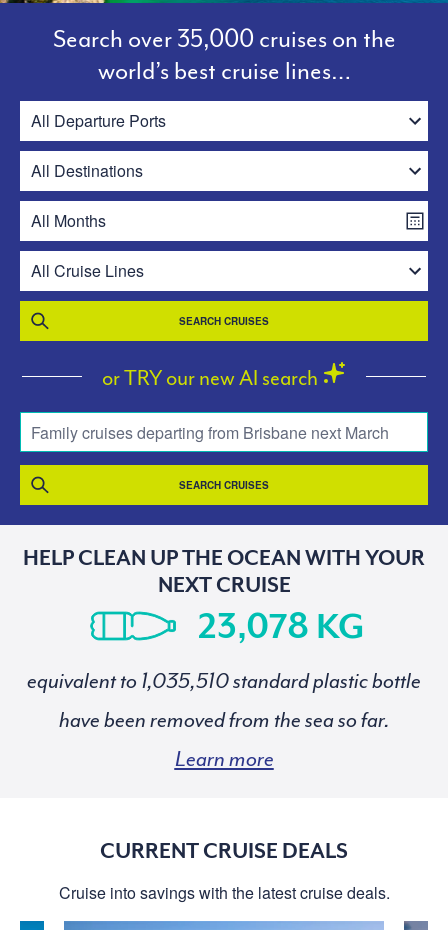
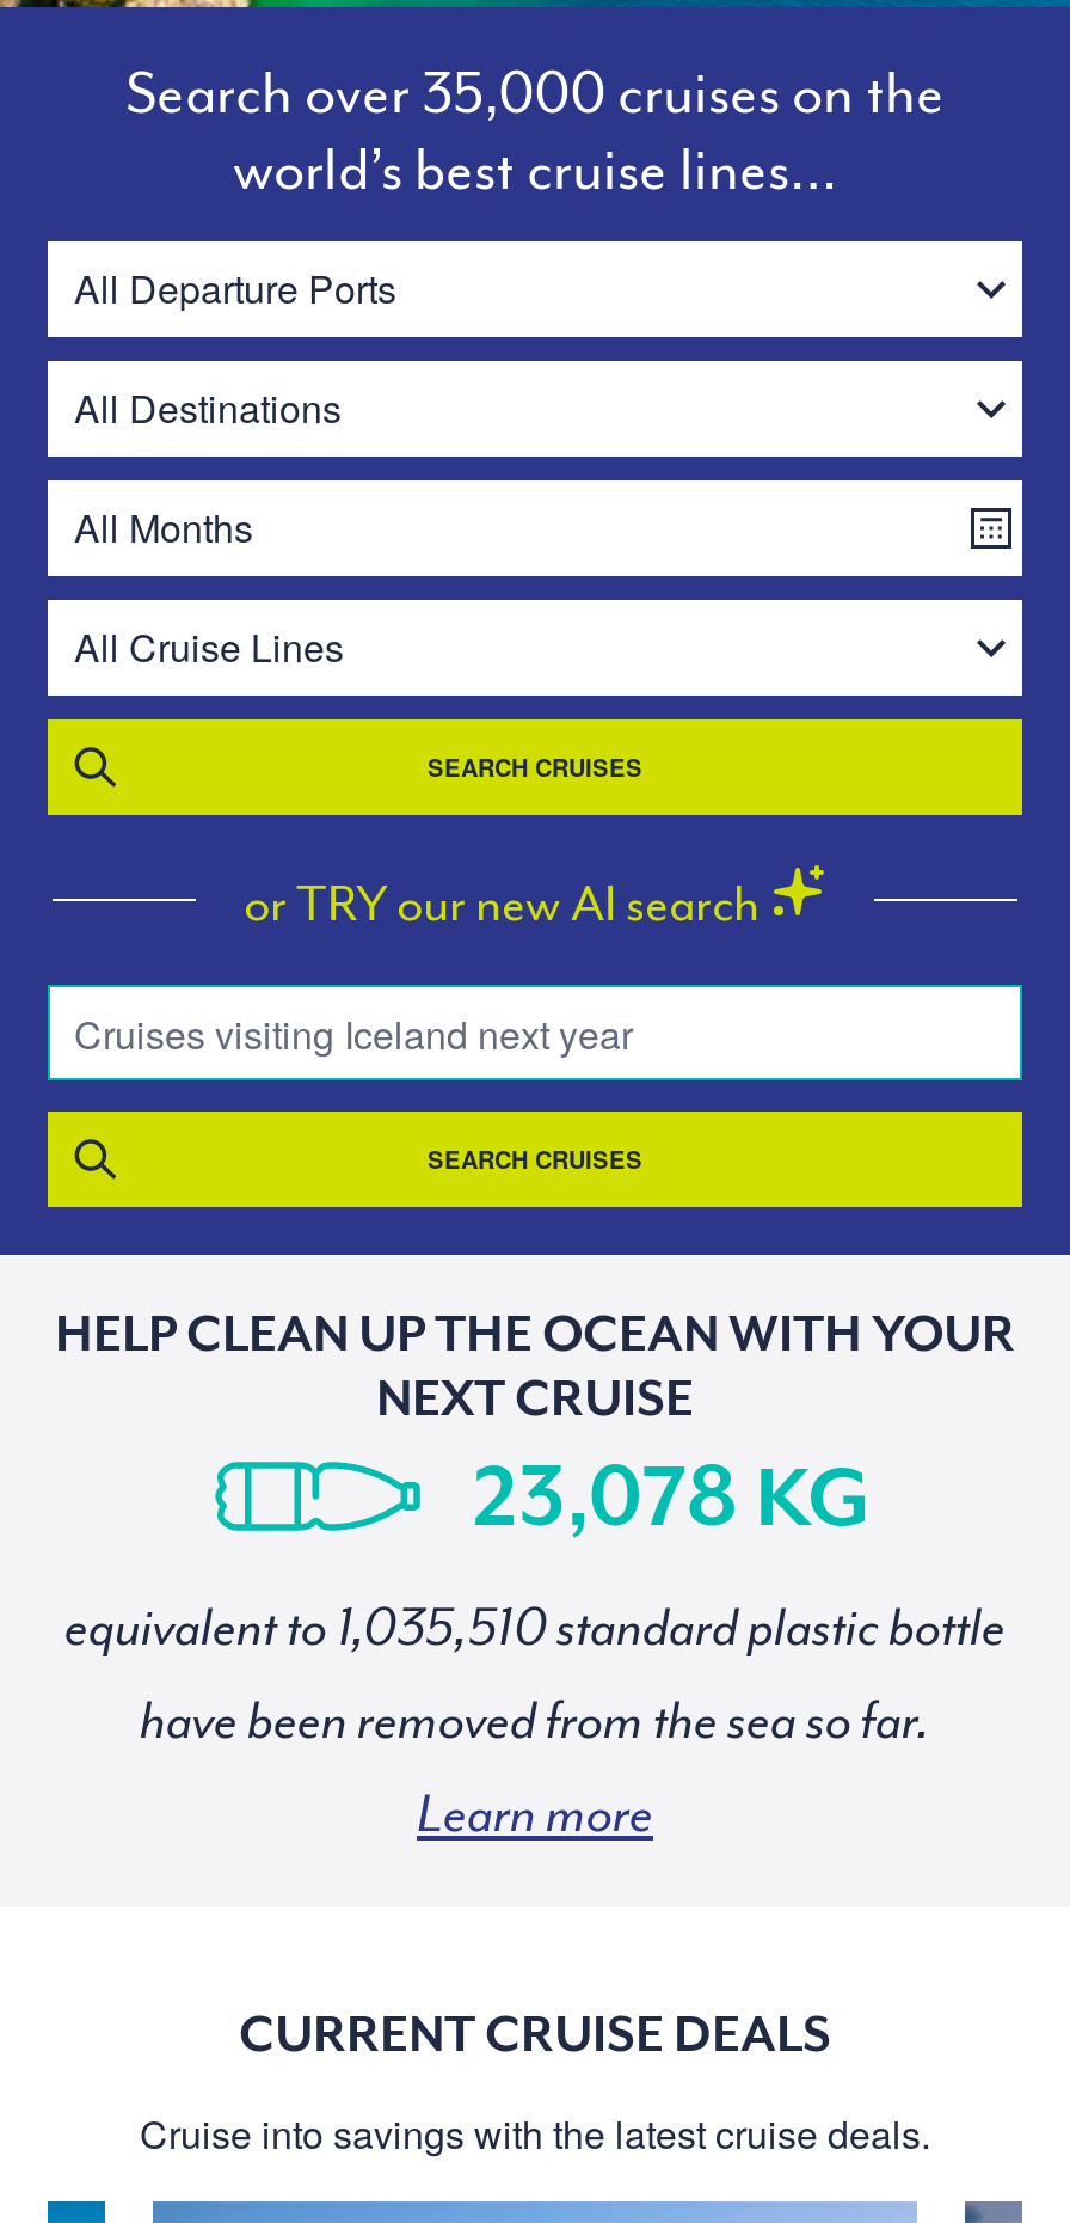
- Family cruises departing from Brisbane next March
+ Cruises visiting Iceland next year
